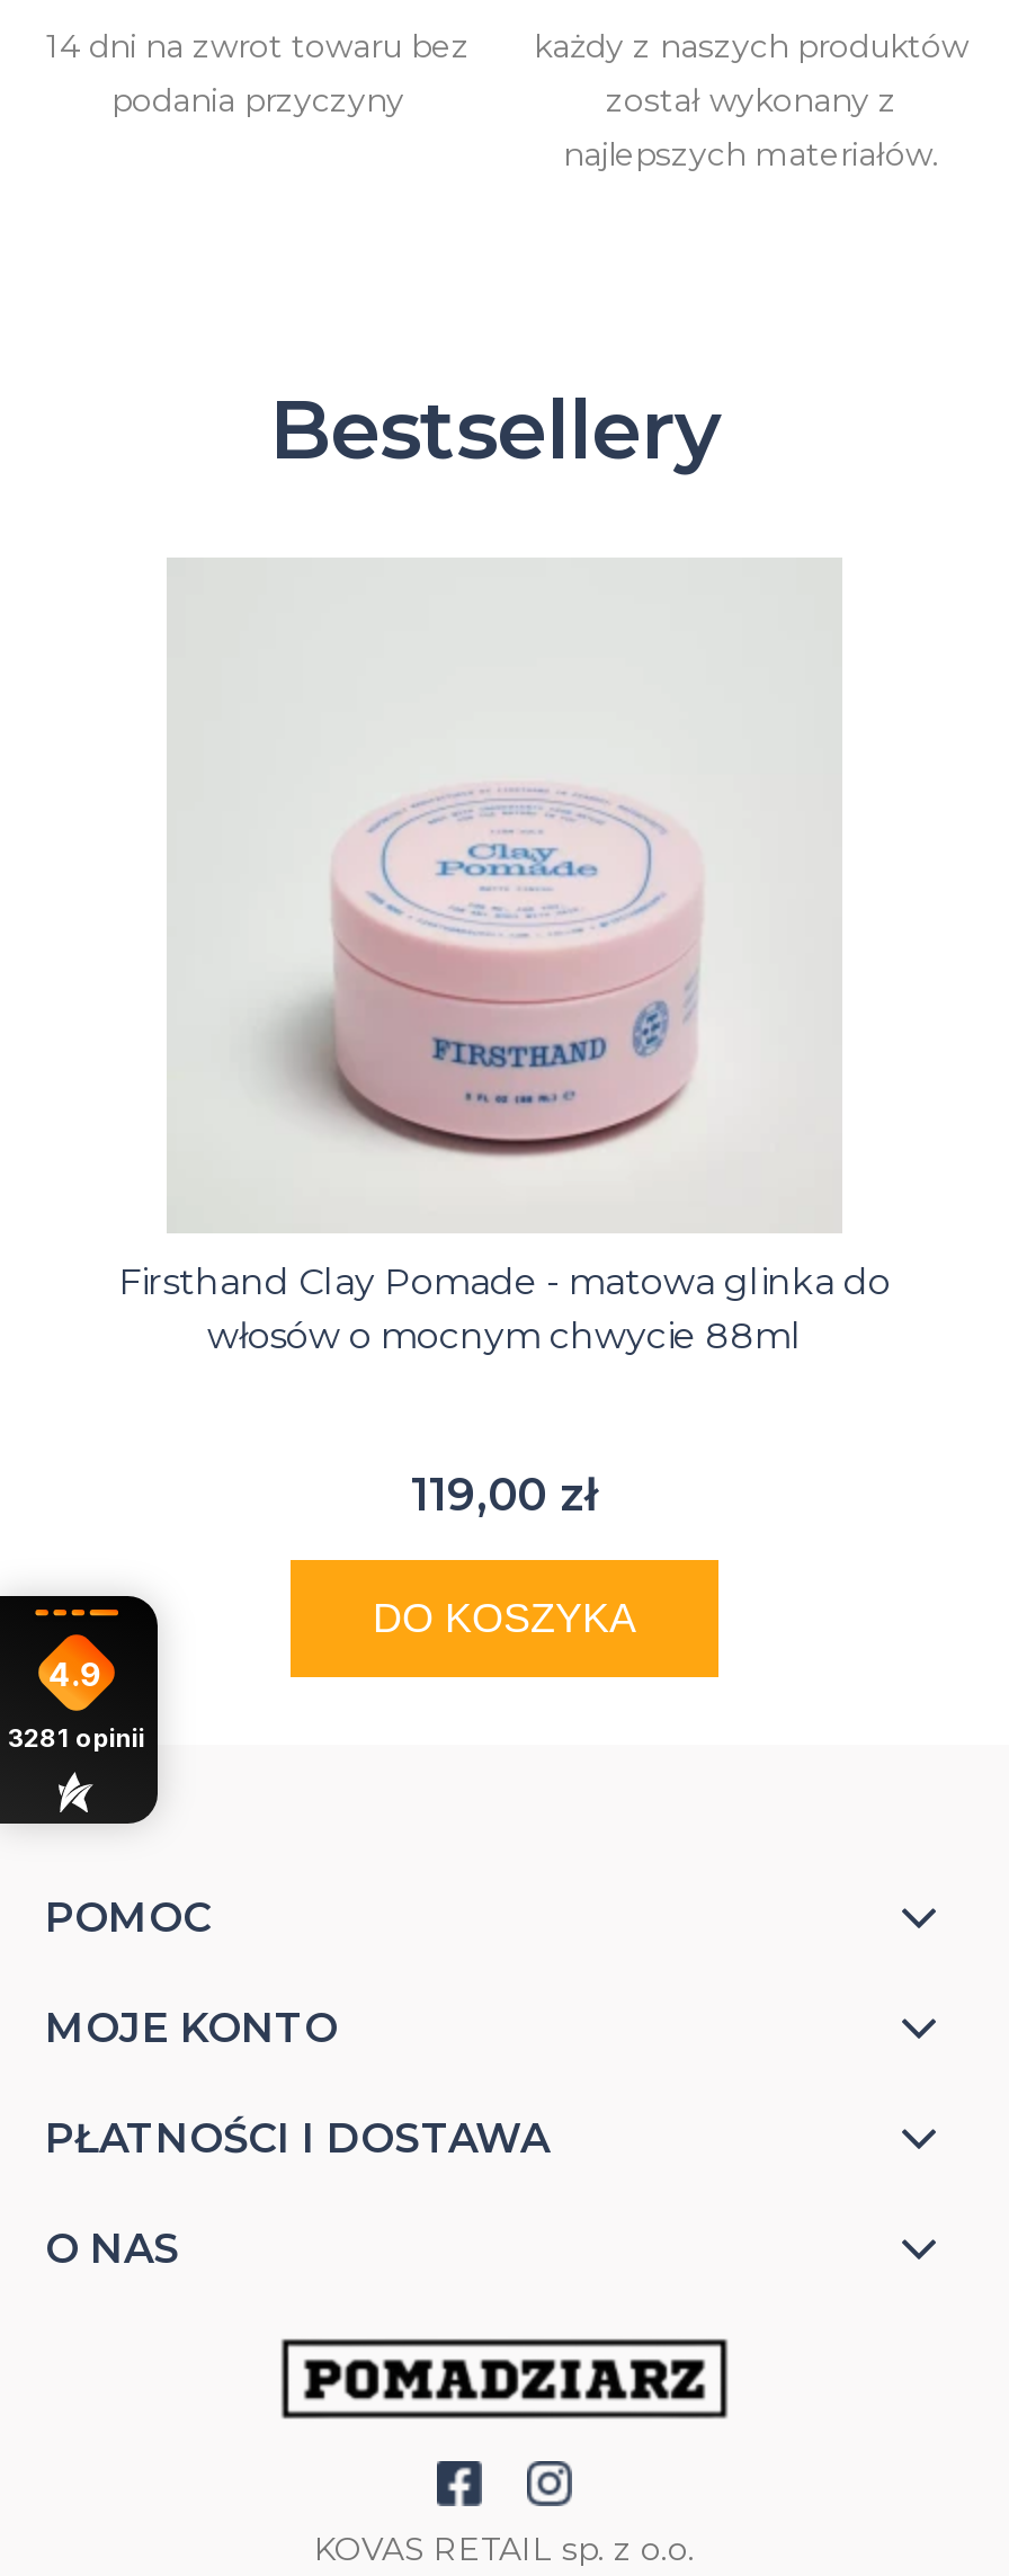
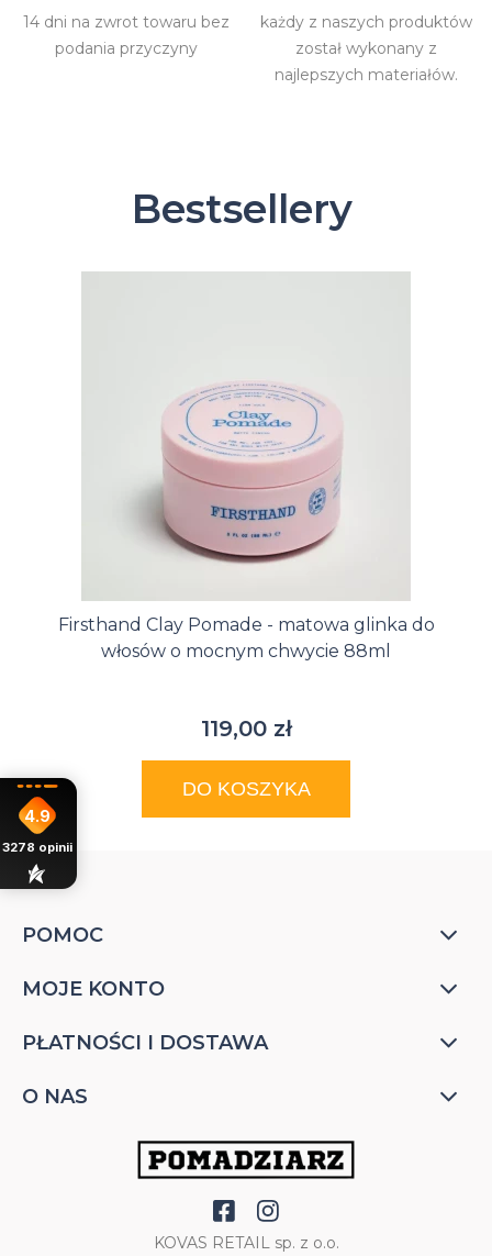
- 3281 opinii
+ 3278 opinii
